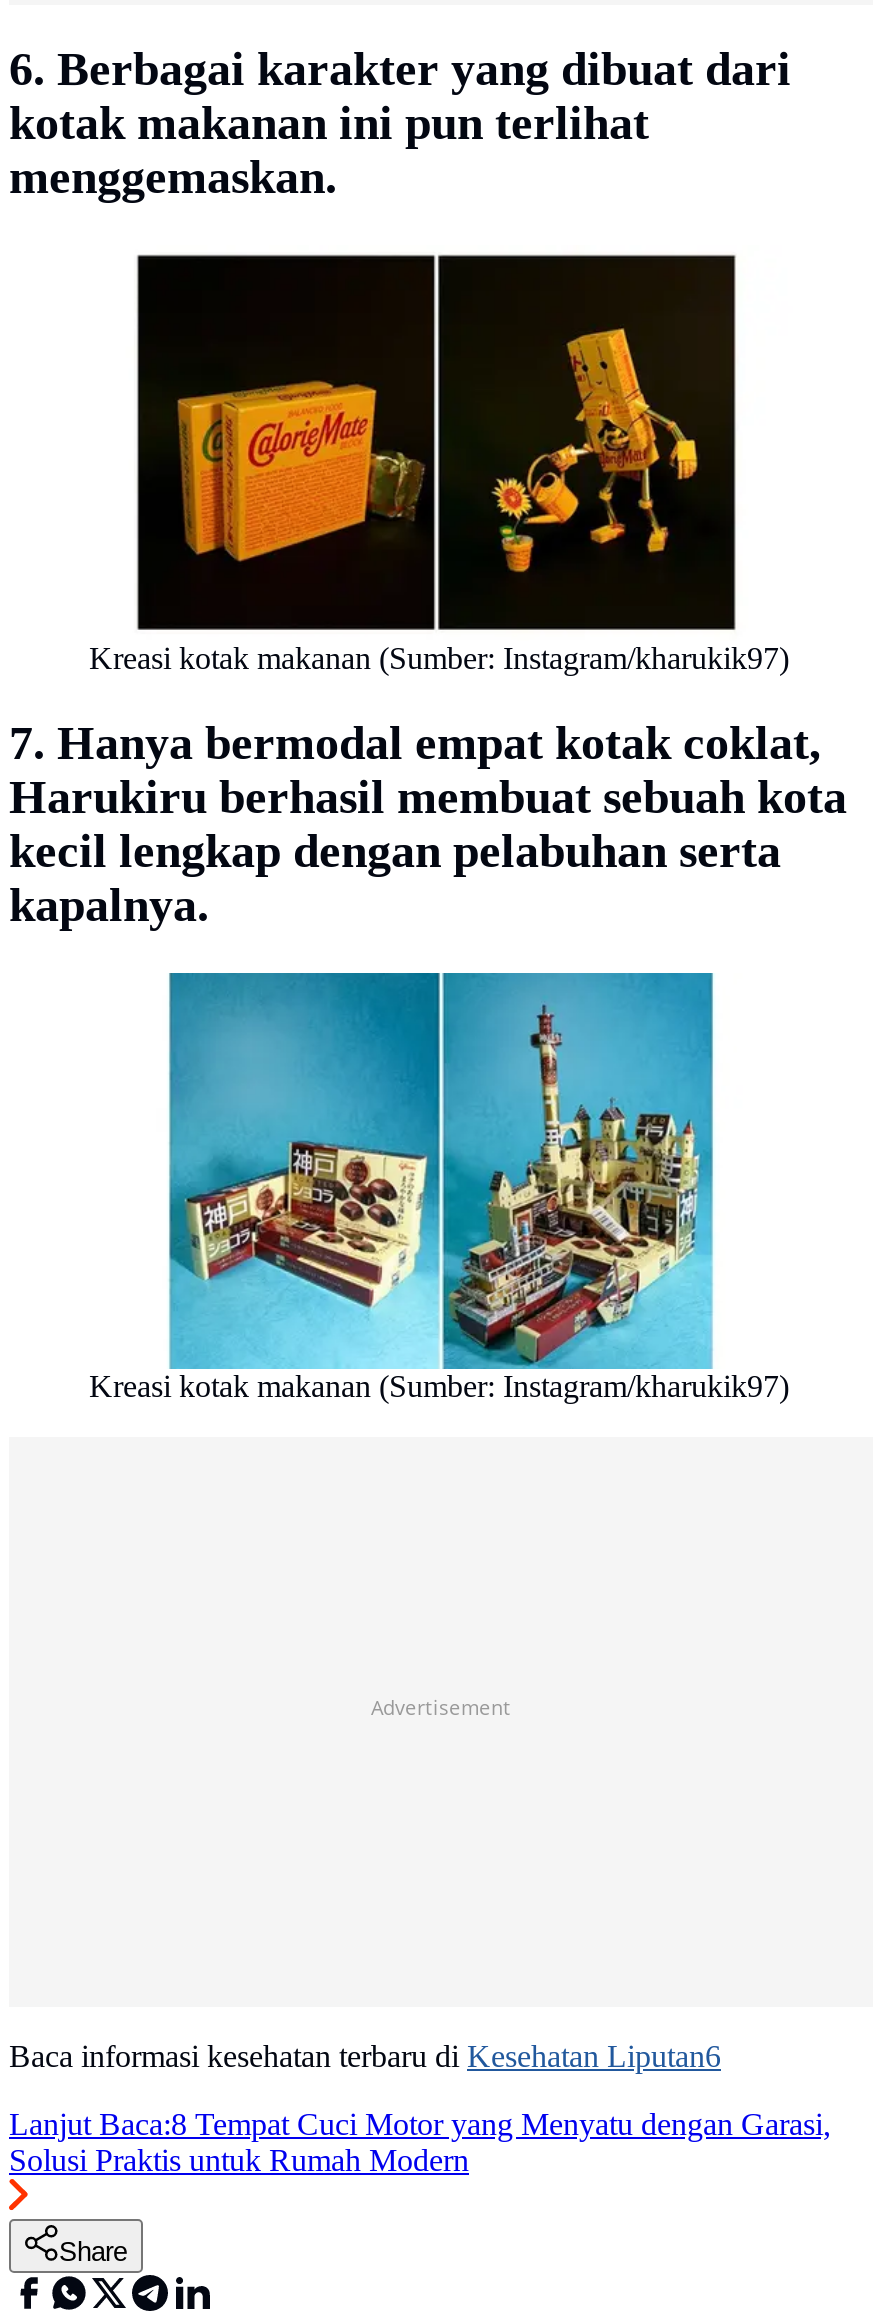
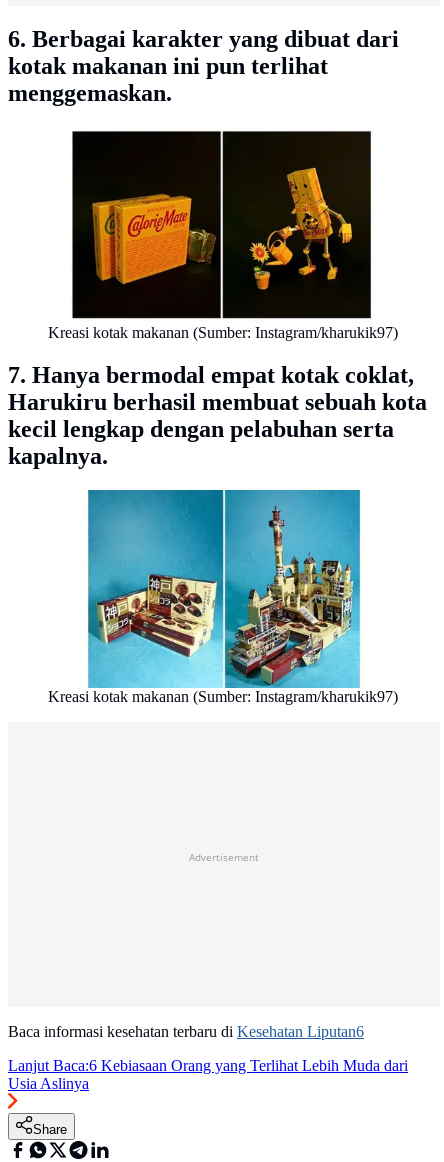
- Lanjut Baca:8 Tempat Cuci Motor yang Menyatu dengan Garasi,
- Solusi Praktis untuk Rumah Modern
+ Lanjut Baca:6 Kebiasaan Orang yang Terlihat Lebih Muda dari
+ Usia Aslinya
